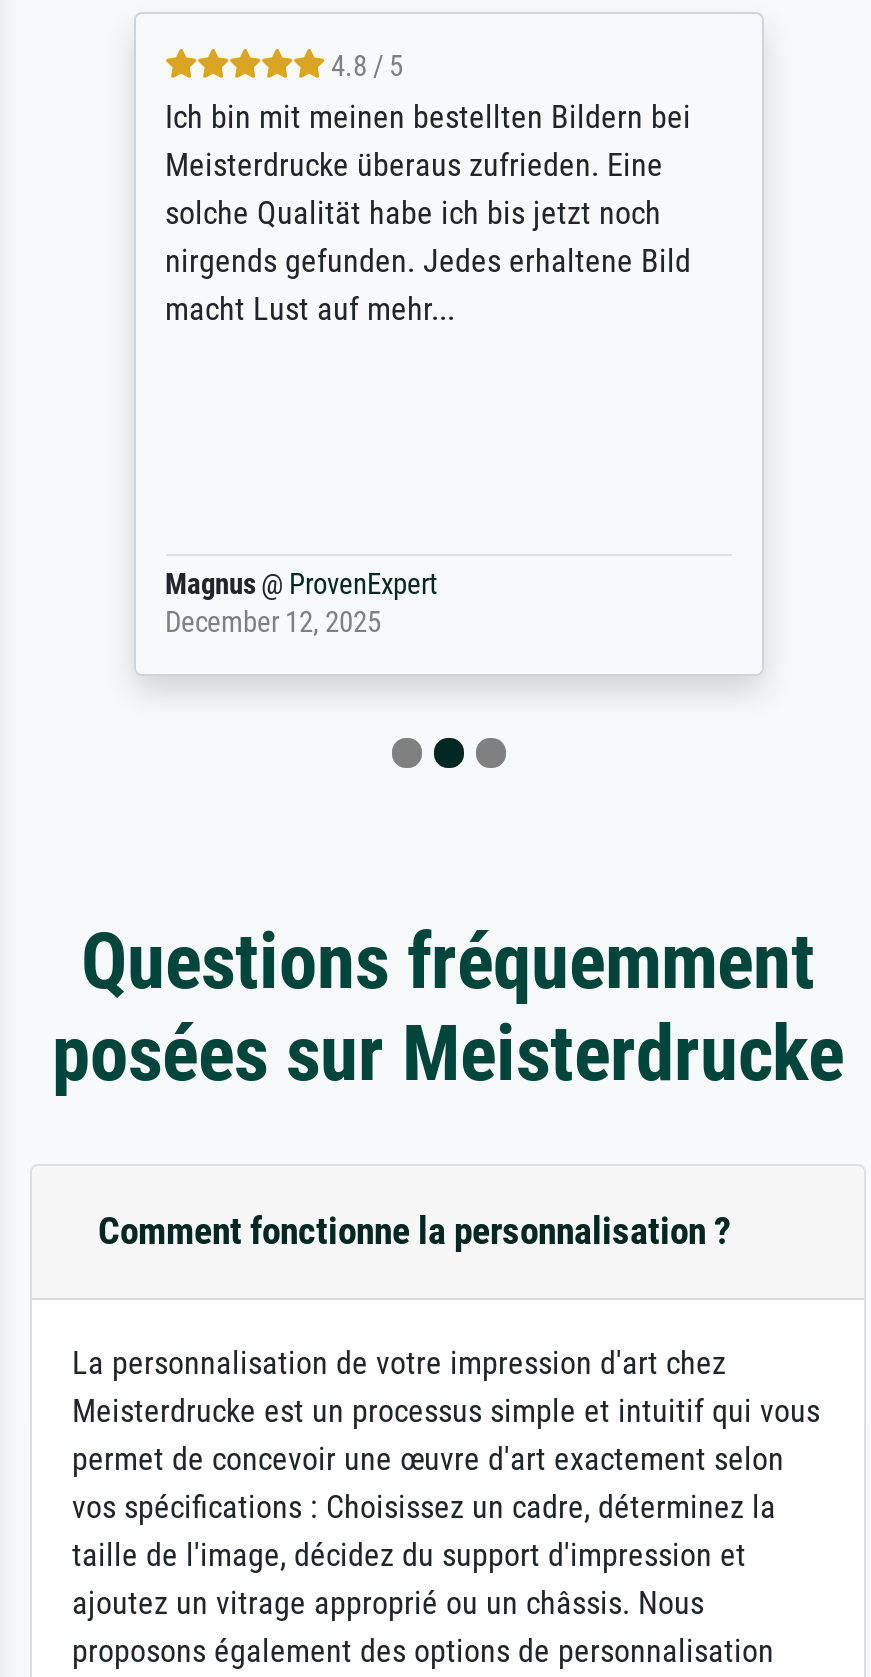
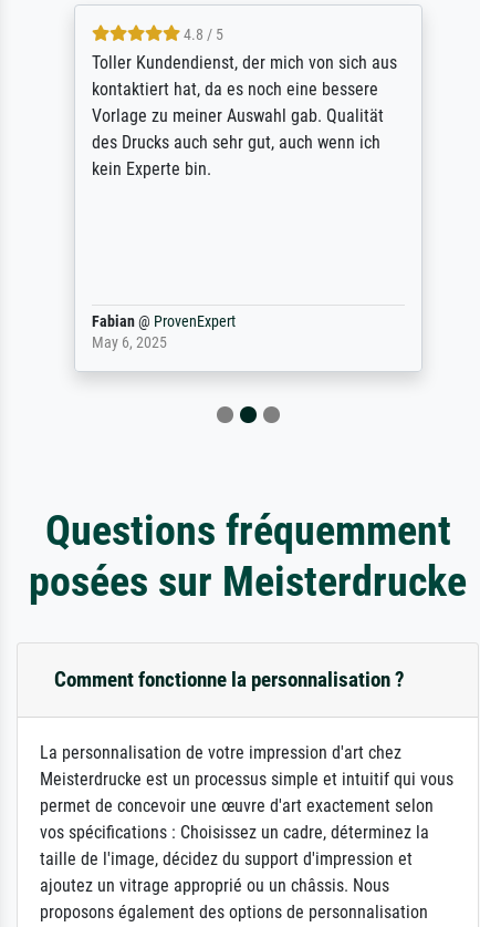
- Ich bin mit meinen bestellten Bildern bei
- Meisterdrucke überaus zufrieden. Eine
- solche Qualität habe ich bis jetzt noch
- nirgends gefunden. Jedes erhaltene Bild
- macht Lust auf mehr...
+ Toller Kundendienst, der mich von sich aus
+ kontaktiert hat, da es noch eine bessere
+ Vorlage zu meiner Auswahl gab. Qualität
+ des Drucks auch sehr gut, auch wenn ich
+ kein Experte bin.

- Magnus @ ProvenExpert
- December 12, 2025
+ Fabian @ ProvenExpert
+ May 6, 2025
